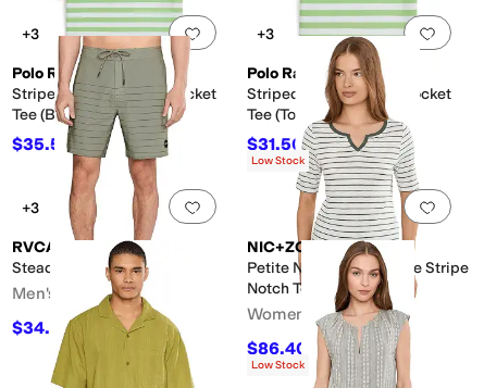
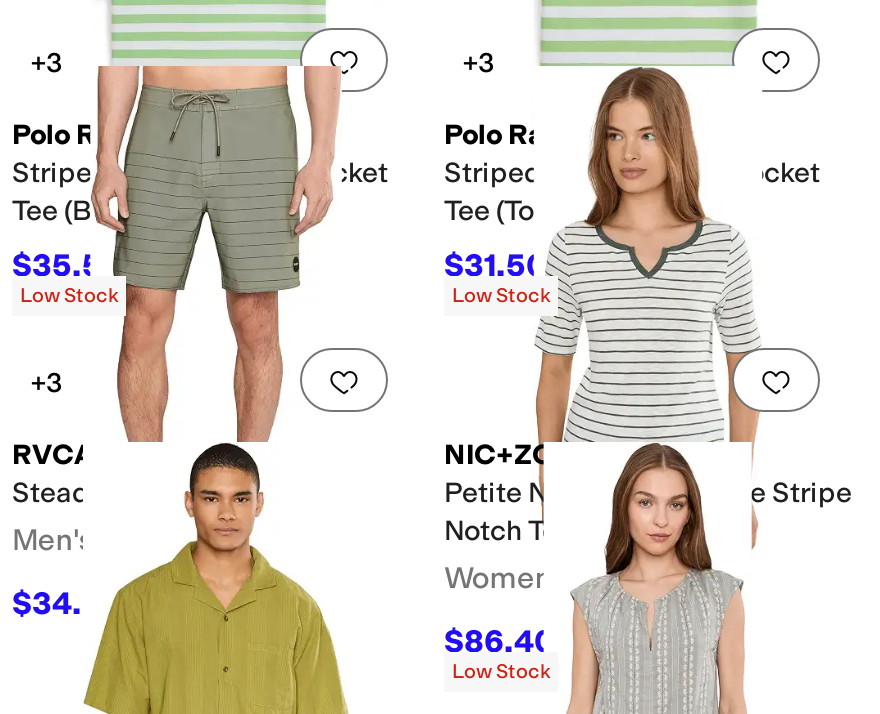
+ Low Stock
